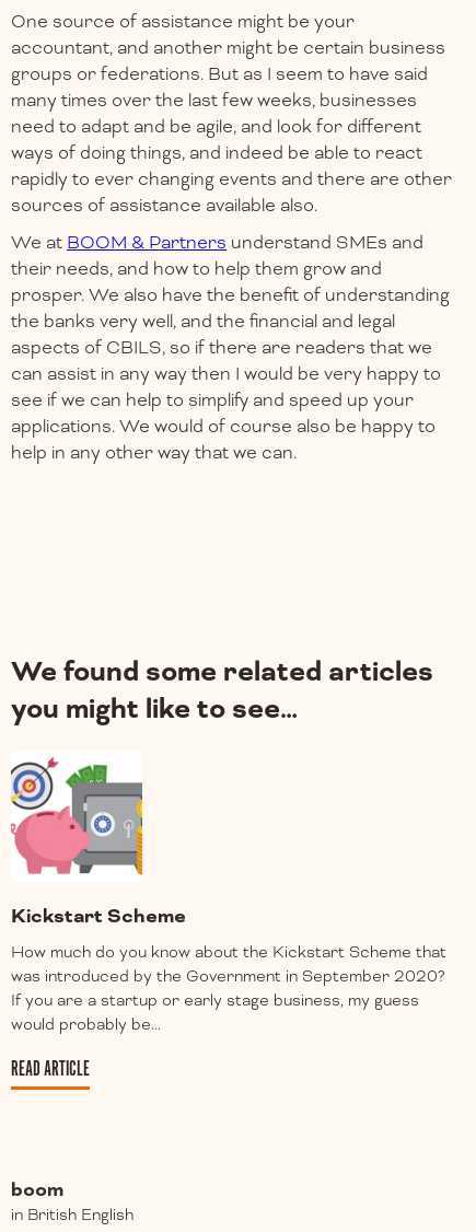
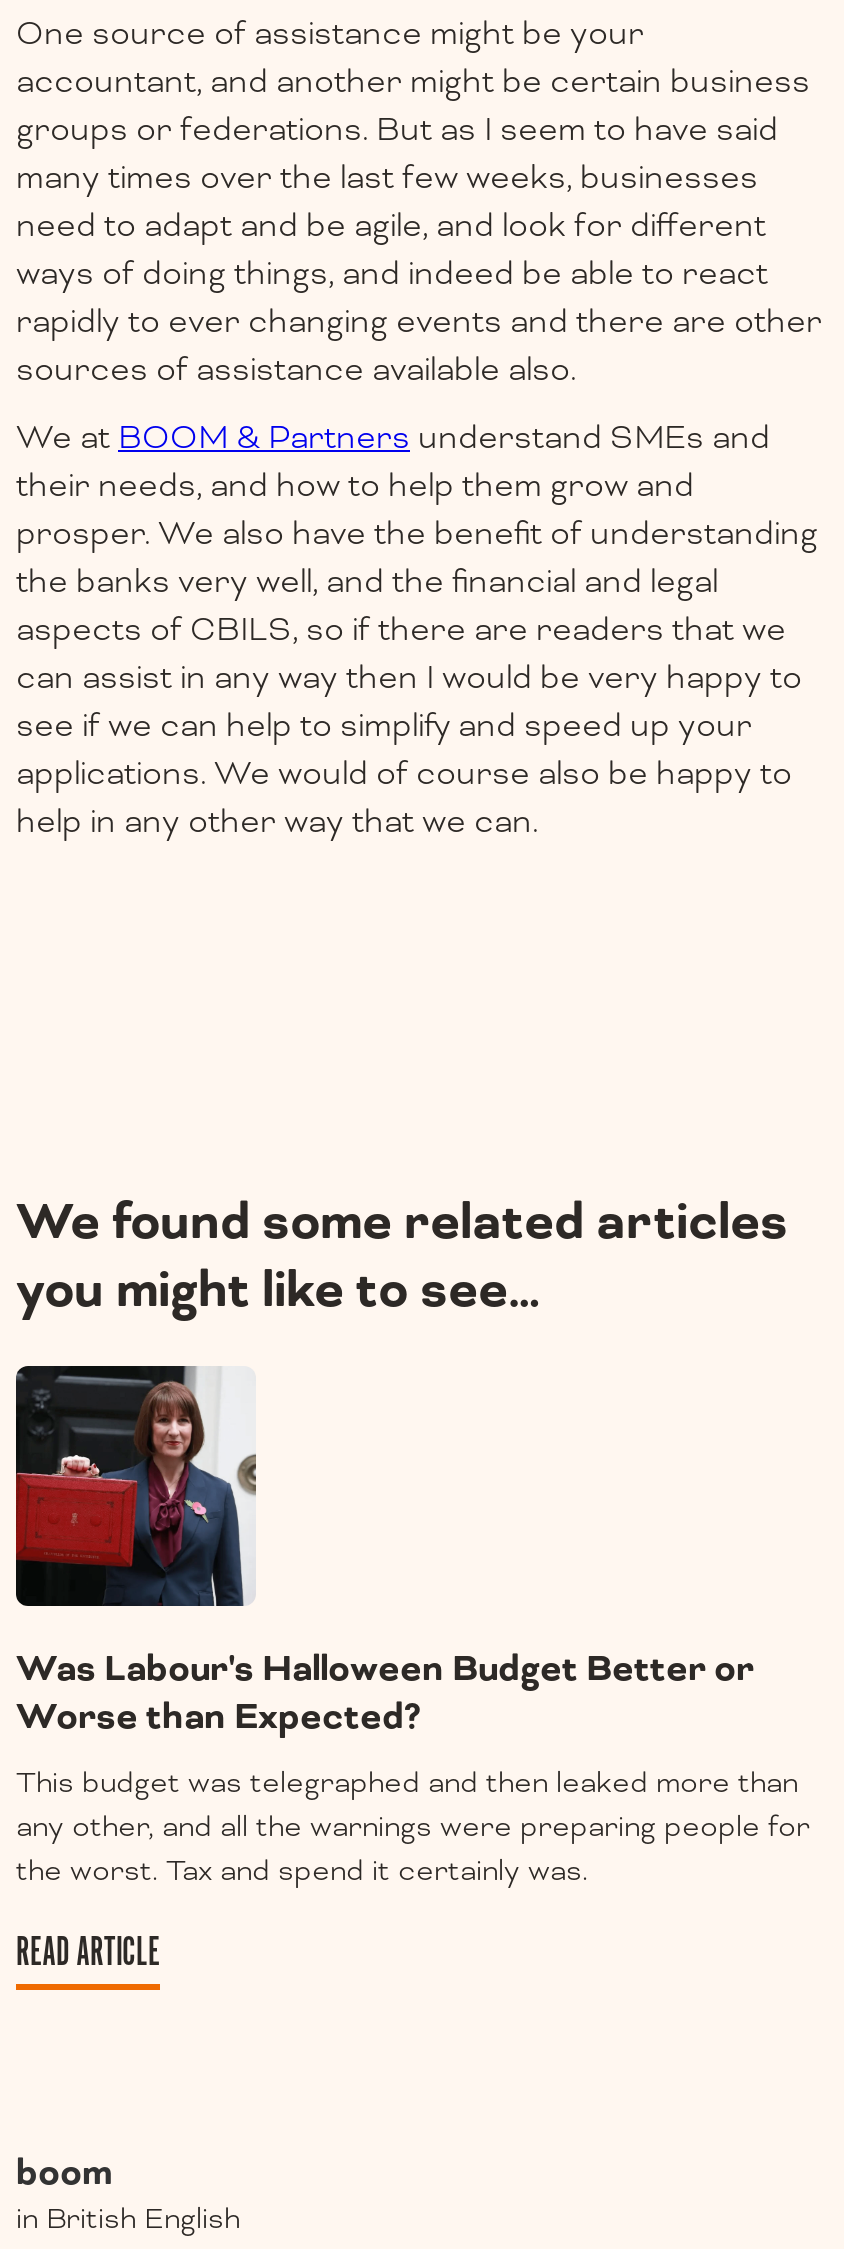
- [image]
- Kickstart Scheme
- How much do you know about the Kickstart Scheme that
- was introduced by the Government in September 2020?
- If you are a startup or early stage business, my guess
- would probably be...
+ [image]
+ Was Labour's Halloween Budget Better or
+ Worse than Expected?
+ This budget was telegraphed and then leaked more than
+ any other, and all the warnings were preparing people for
+ the worst. Tax and spend it certainly was.
